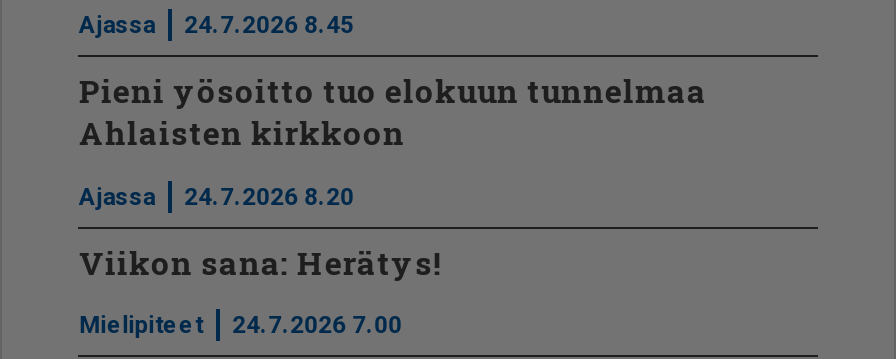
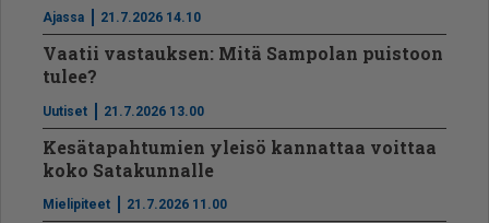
- Ajassa 24.7.2026 8.45
+ Ajassa 21.7.2026 14.10

- Pieni yösoitto tuo elokuun tunnelmaa
- Ahlaisten kirkkoon
+ Vaatii vastauksen: Mitä Sampolan puistoon
+ tulee?

- Ajassa
- 24.7.2026 8.20
+ Uutiset
+ 21.7.2026 13.00

- Viikon sana: Herätys!
+ Kesätapahtumien yleisö kannattaa voittaa
+ koko Satakunnalle

- Mielipiteet 24.7.2026 7.00
+ Mielipiteet 21.7.2026 11.00
